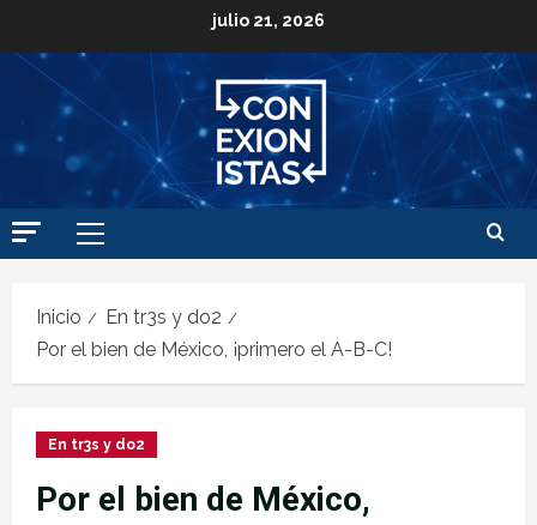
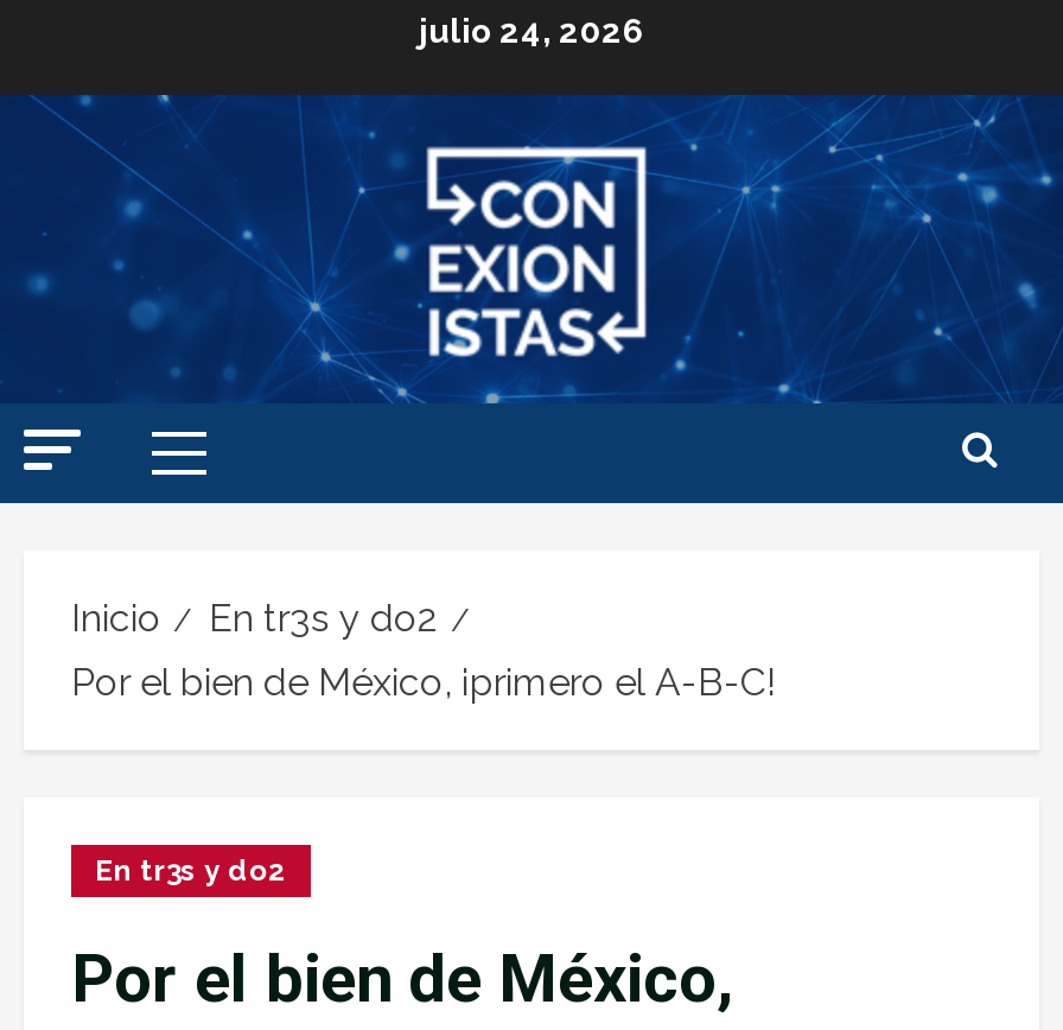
- julio 21, 2026
+ julio 24, 2026
